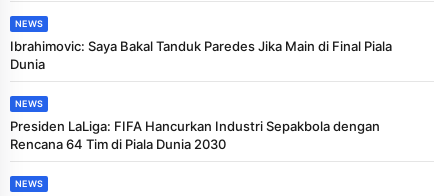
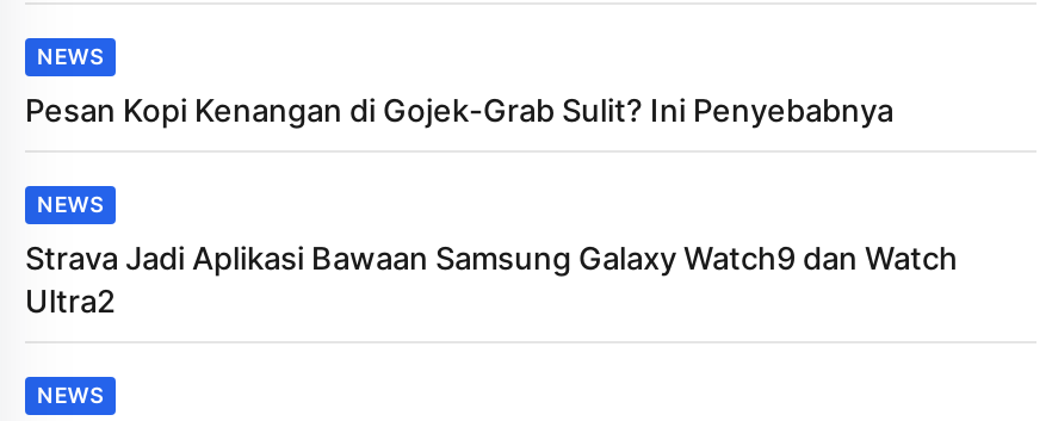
- Ibrahimovic: Saya Bakal Tanduk Paredes Jika Main di Final Piala
- Dunia
+ Pesan Kopi Kenangan di Gojek-Grab Sulit? Ini Penyebabnya

- Presiden LaLiga: FIFA Hancurkan Industri Sepakbola dengan
- Rencana 64 Tim di Piala Dunia 2030
+ Strava Jadi Aplikasi Bawaan Samsung Galaxy Watch9 dan Watch
+ Ultra2
